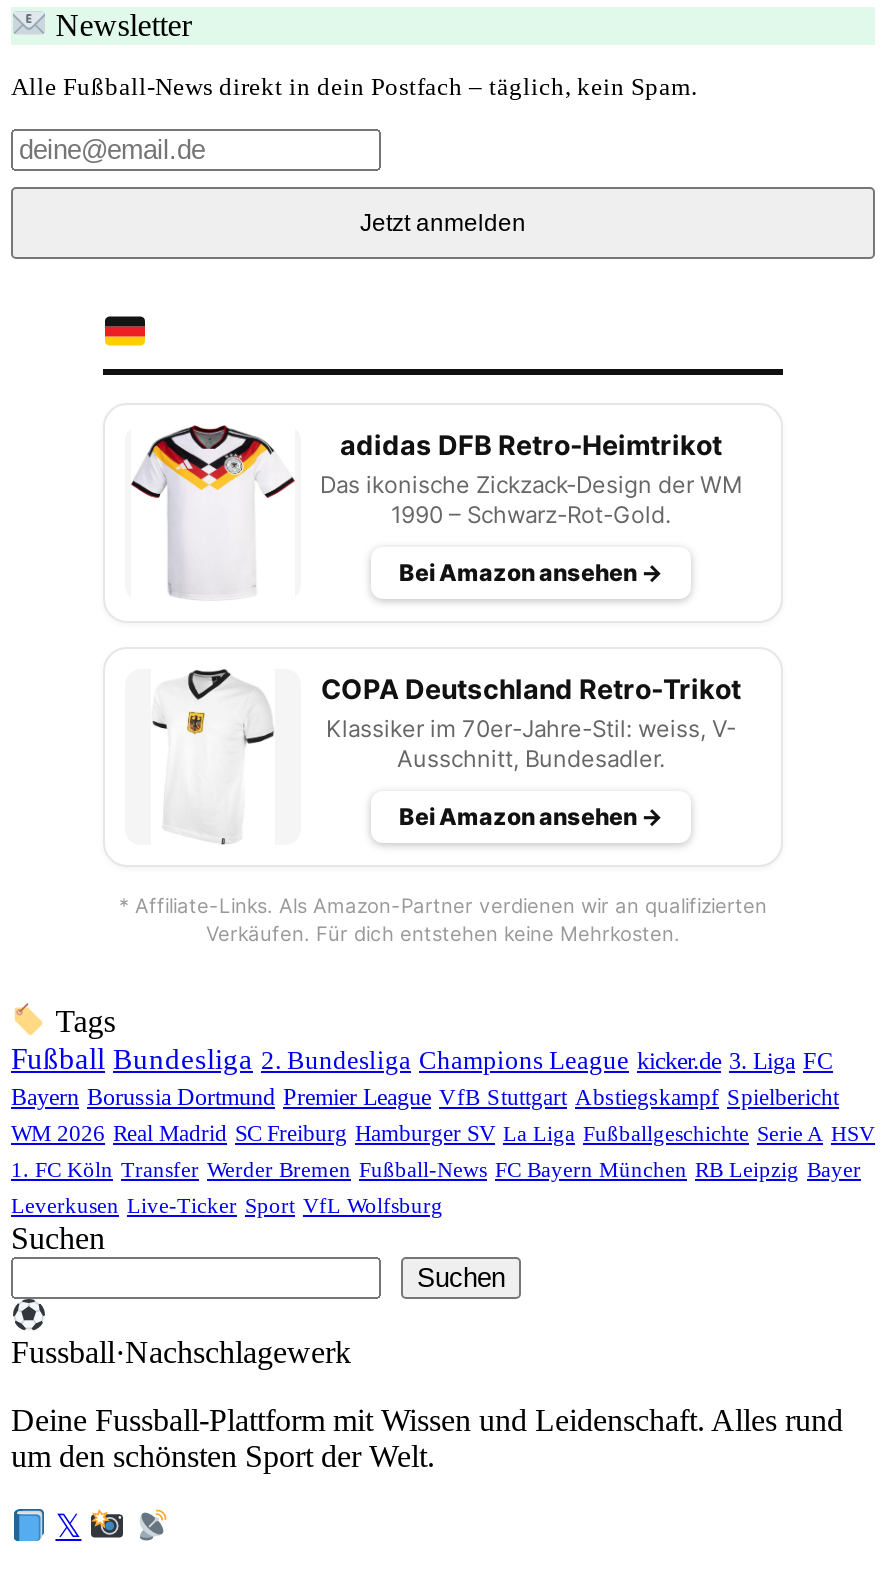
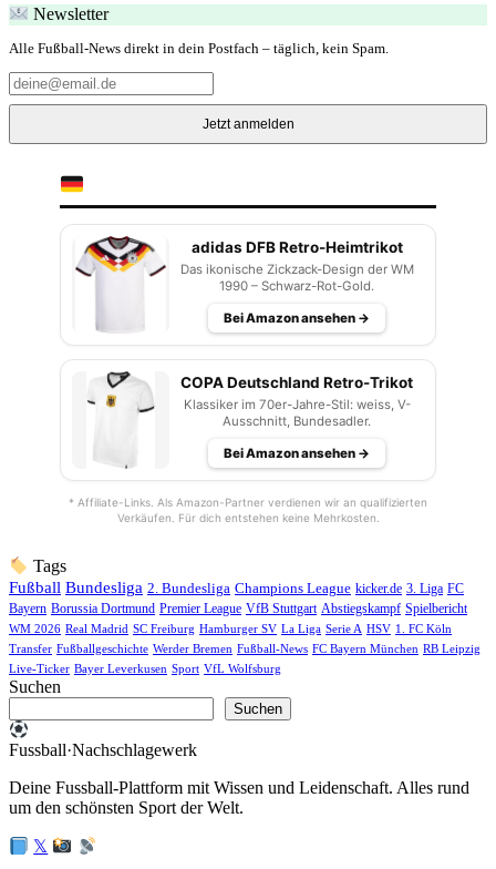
- WM 2026 Real Madrid SC Freiburg Hamburger SV La Liga Fußballgeschichte Serie A HSV
+ WM 2026 Real Madrid SC Freiburg Hamburger SV La Liga Serie A HSV 1. FC Köln

- 1. FC Köln Transfer Werder Bremen Fußball-News FC Bayern München RB Leipzig Bayer
+ Transfer Fußballgeschichte Werder Bremen Fußball-News FC Bayern München RB Leipzig

- Leverkusen Live-Ticker Sport VfL Wolfsburg
+ Live-Ticker Bayer Leverkusen Sport VfL Wolfsburg
